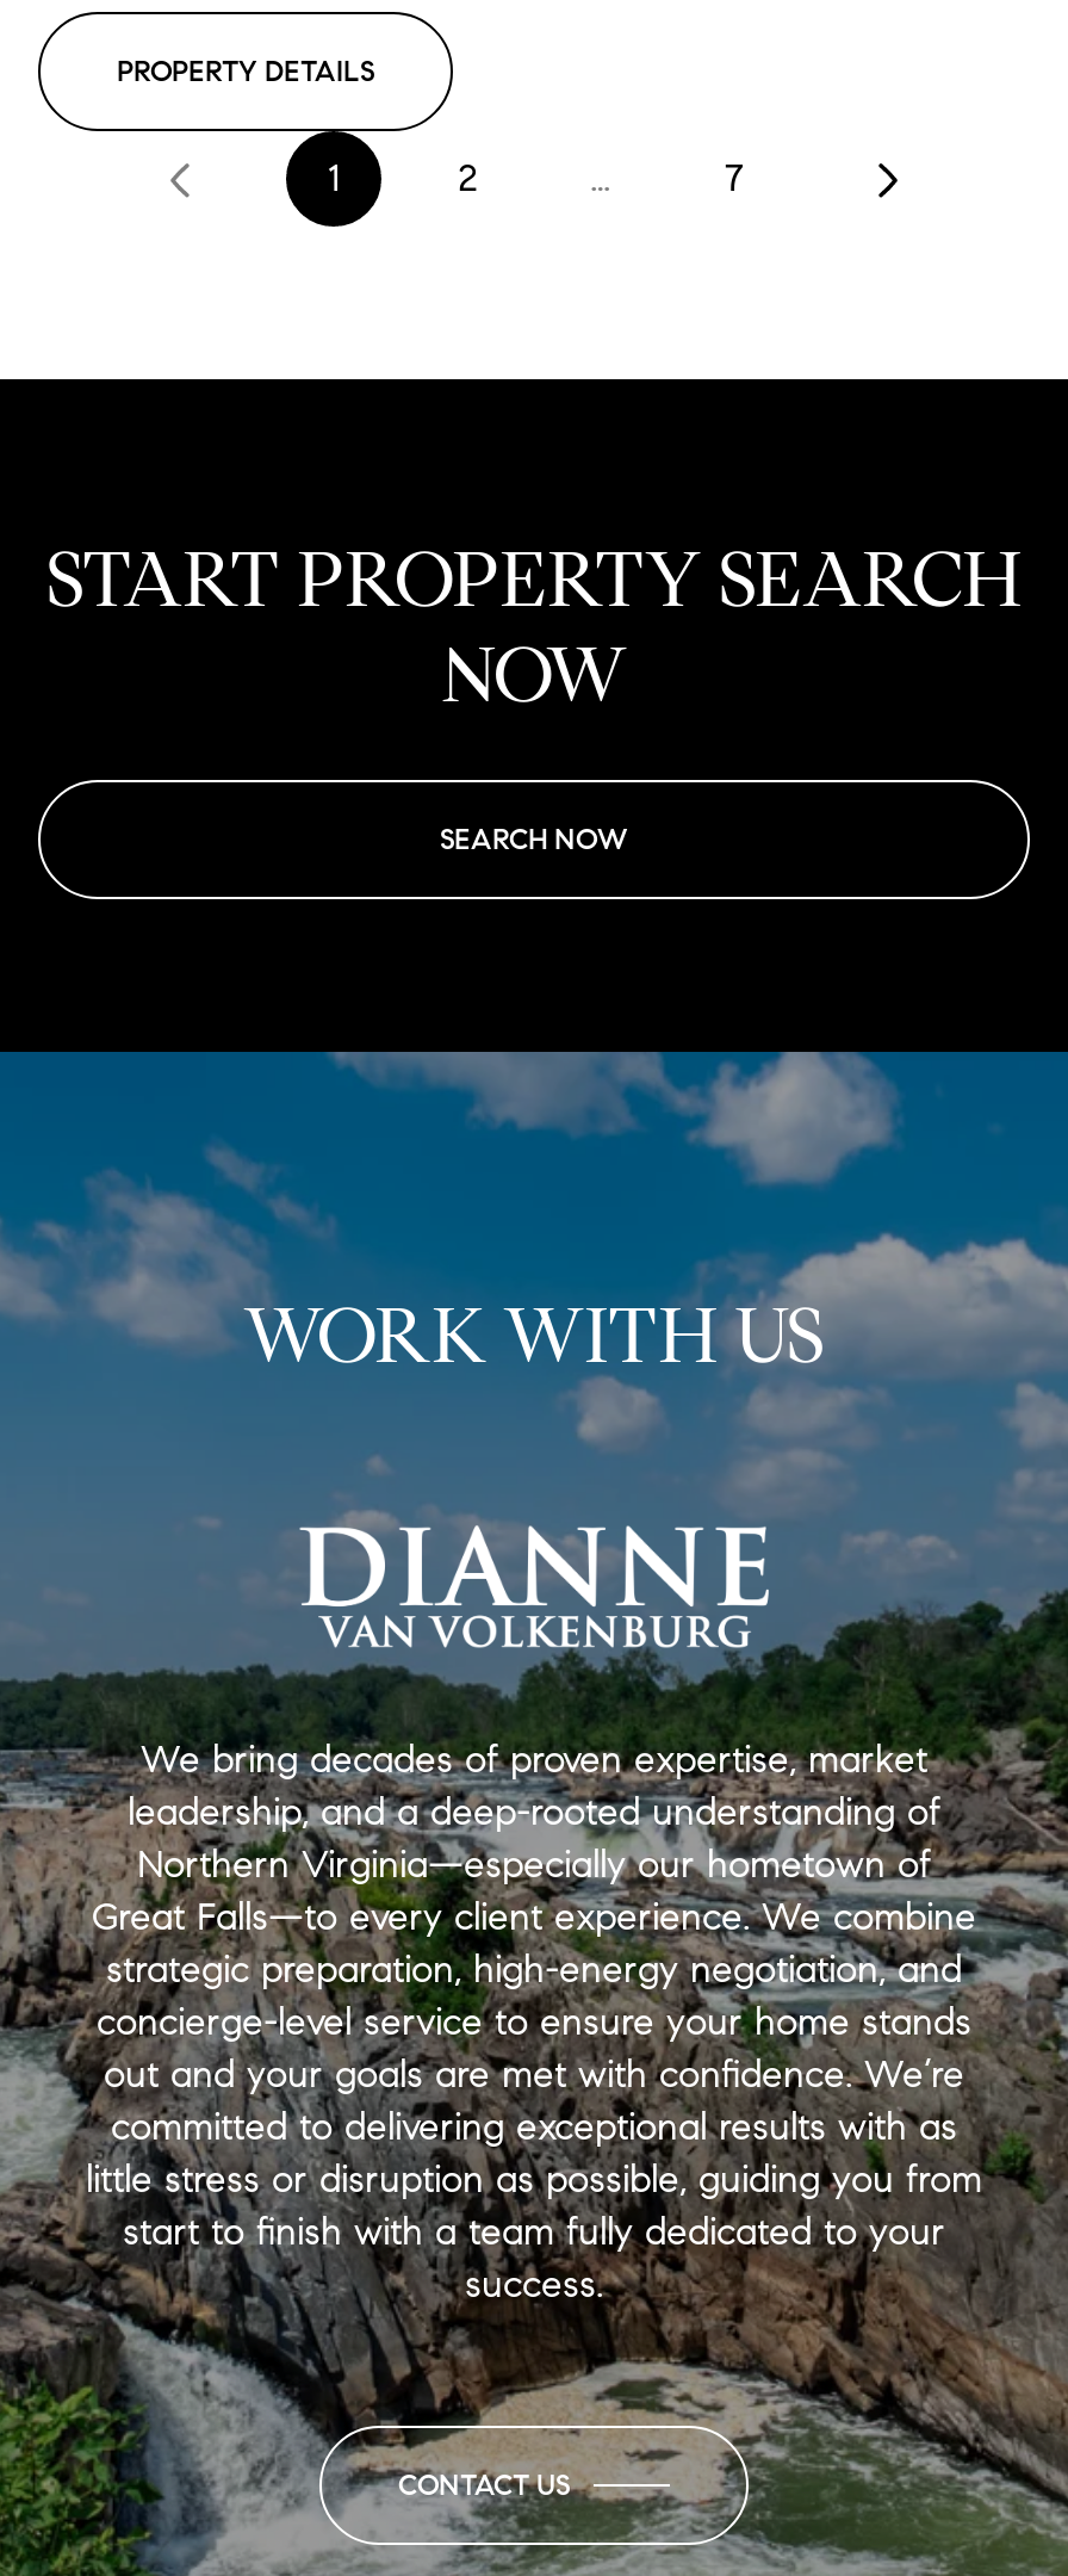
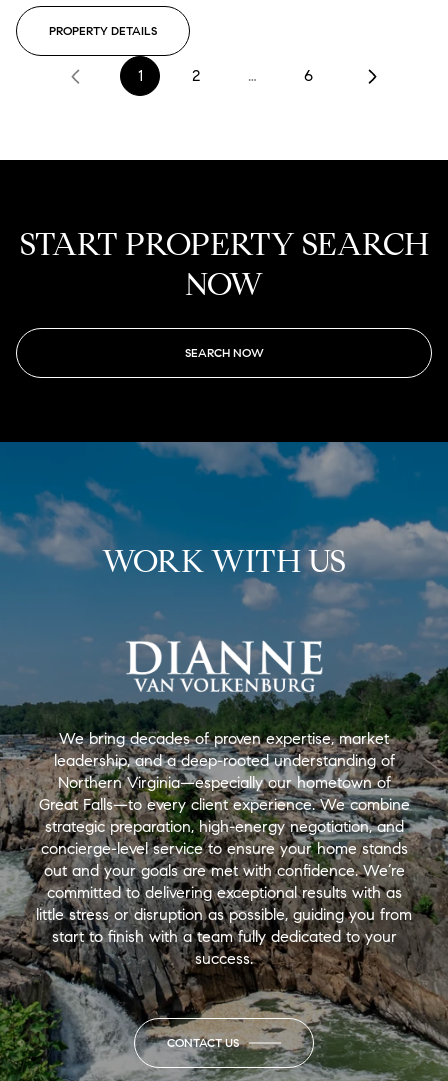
- 7
+ 6
